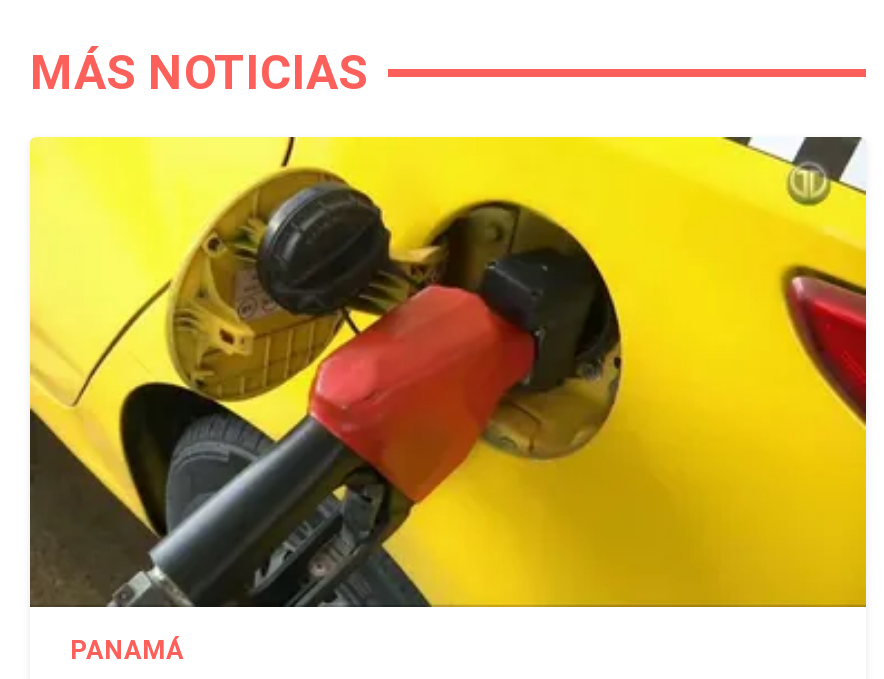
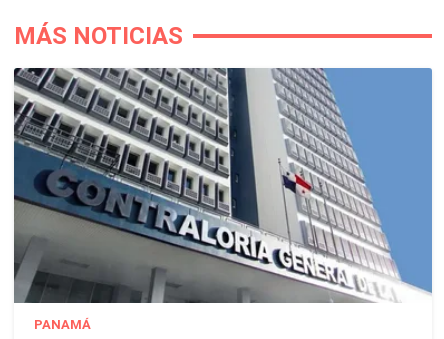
- [image]
+ [image]
